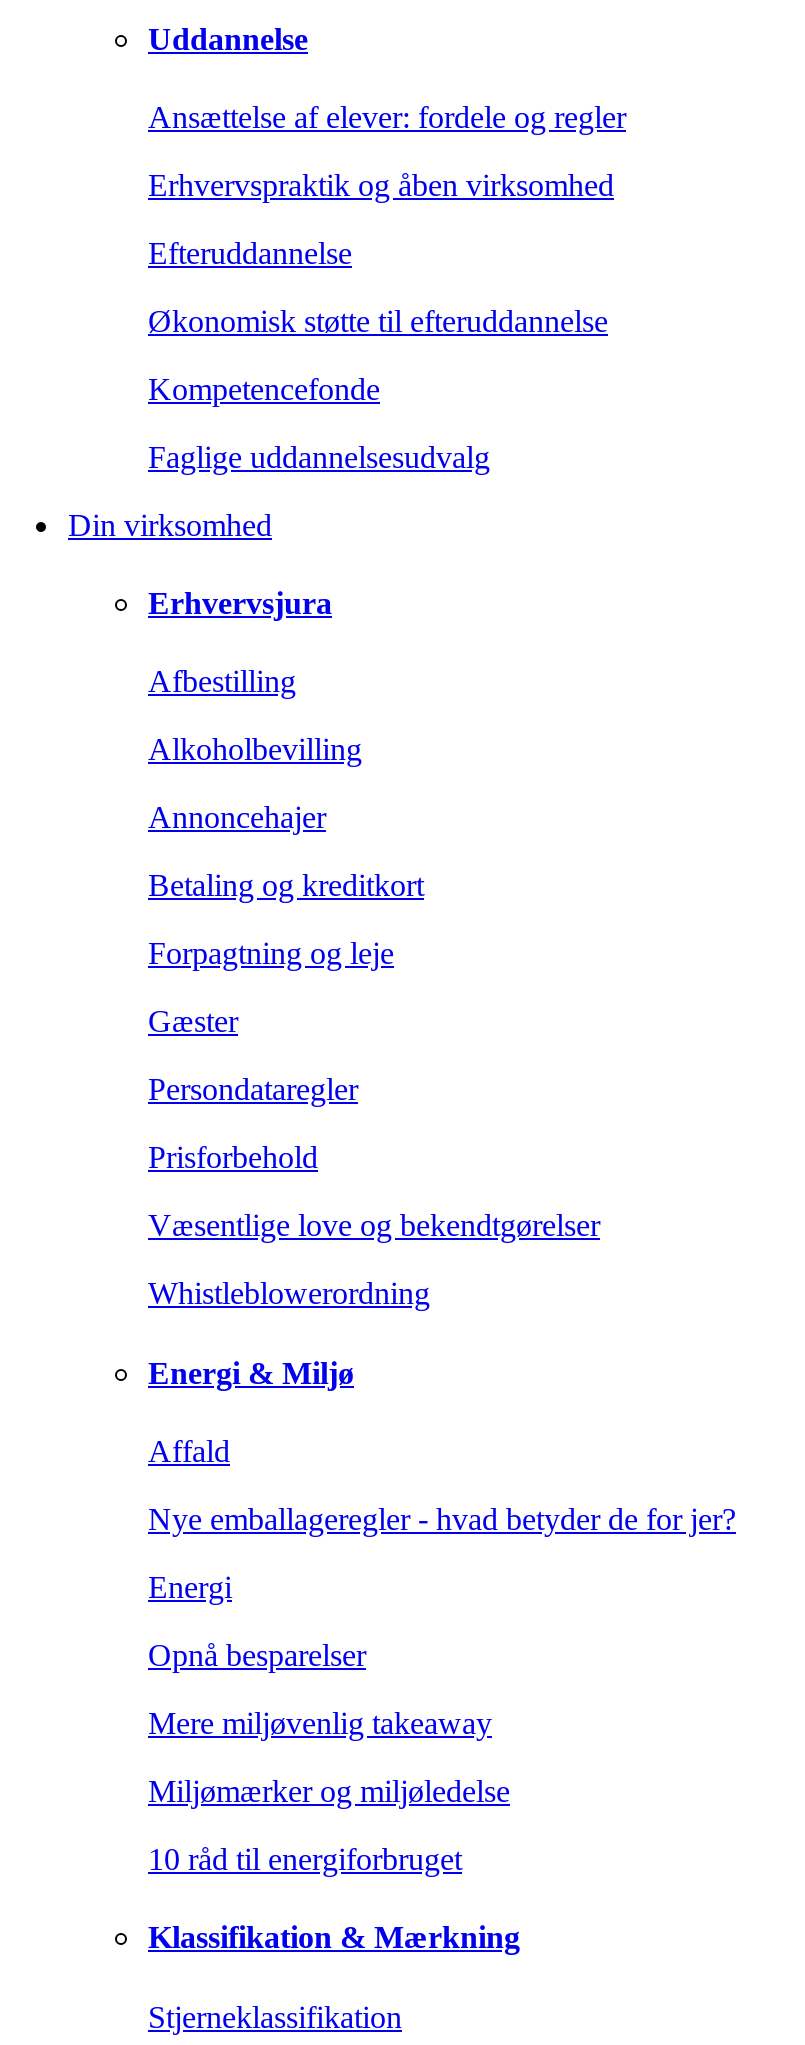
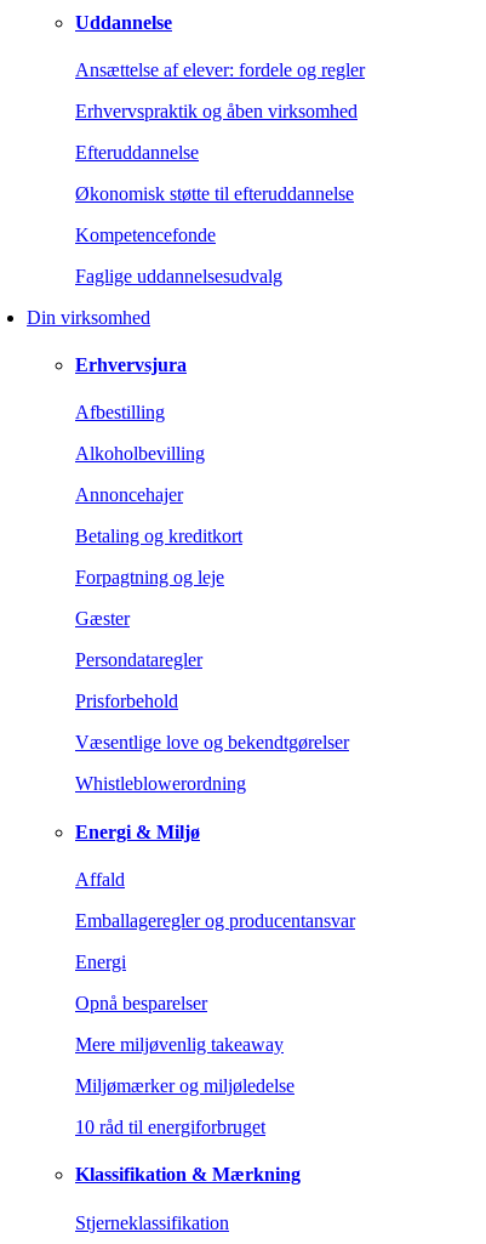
- Nye emballageregler - hvad betyder de for jer?
+ Emballageregler og producentansvar
